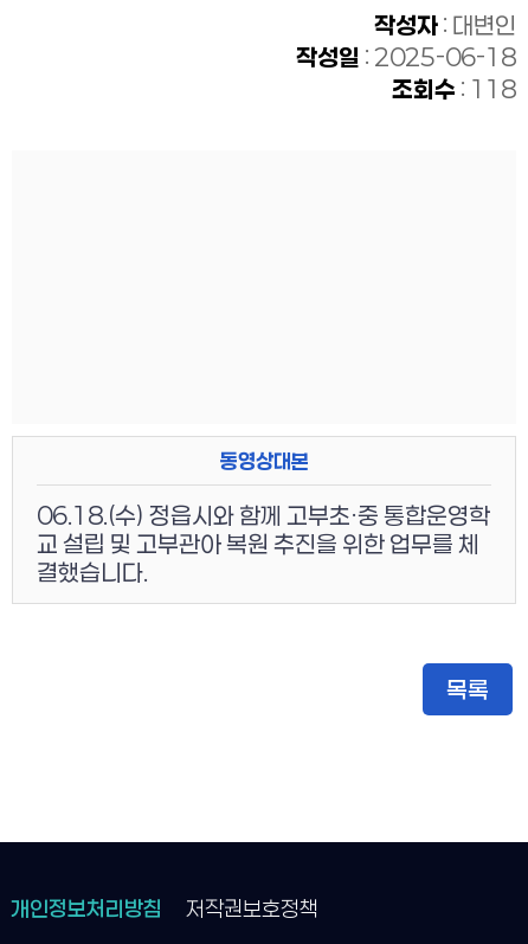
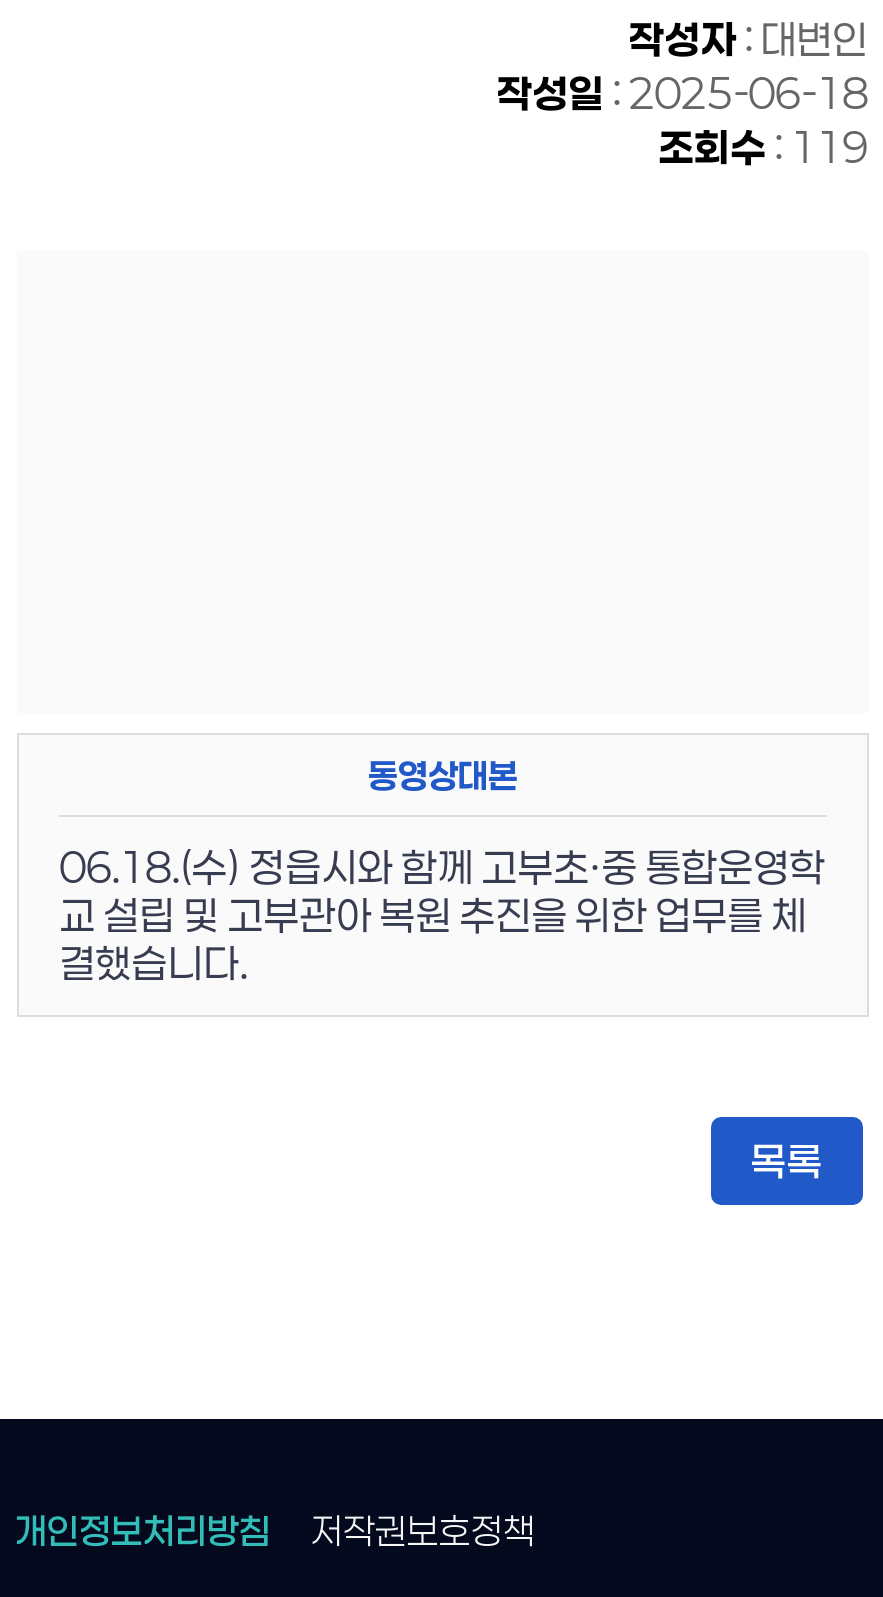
- 조회수: 118
+ 조회수: 119
